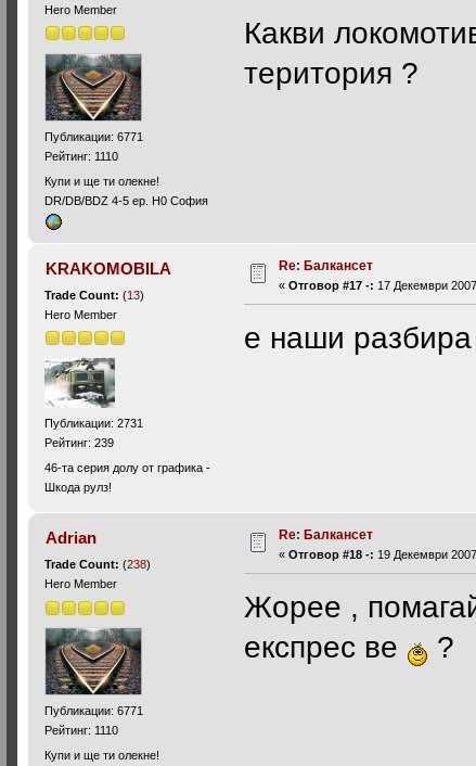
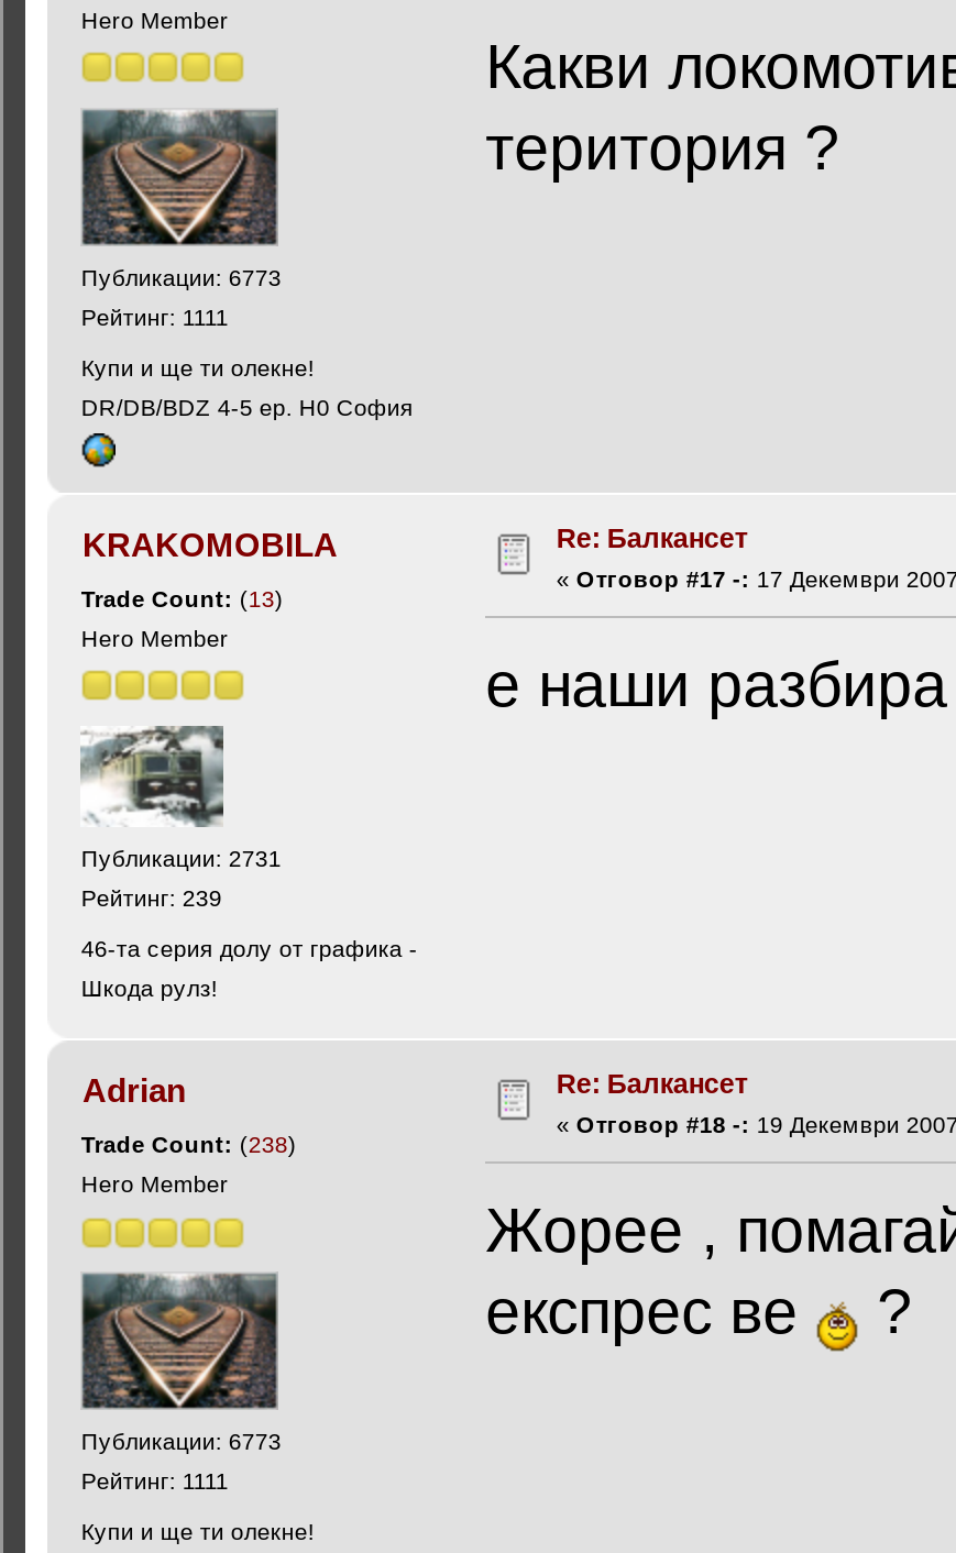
- Публикации: 6771
+ Публикации: 6773

- Рейтинг: 1110
+ Рейтинг: 1111

- Публикации: 6771
+ Публикации: 6773

- Рейтинг: 1110
+ Рейтинг: 1111
